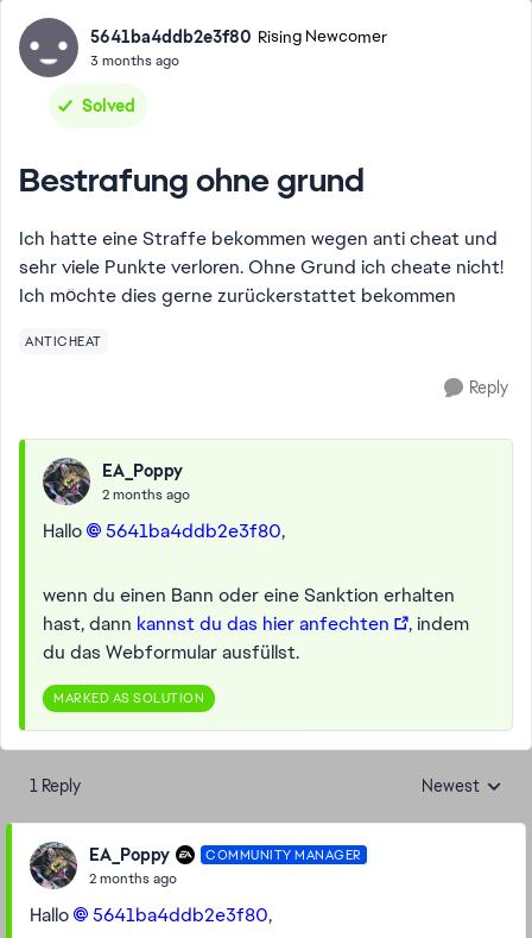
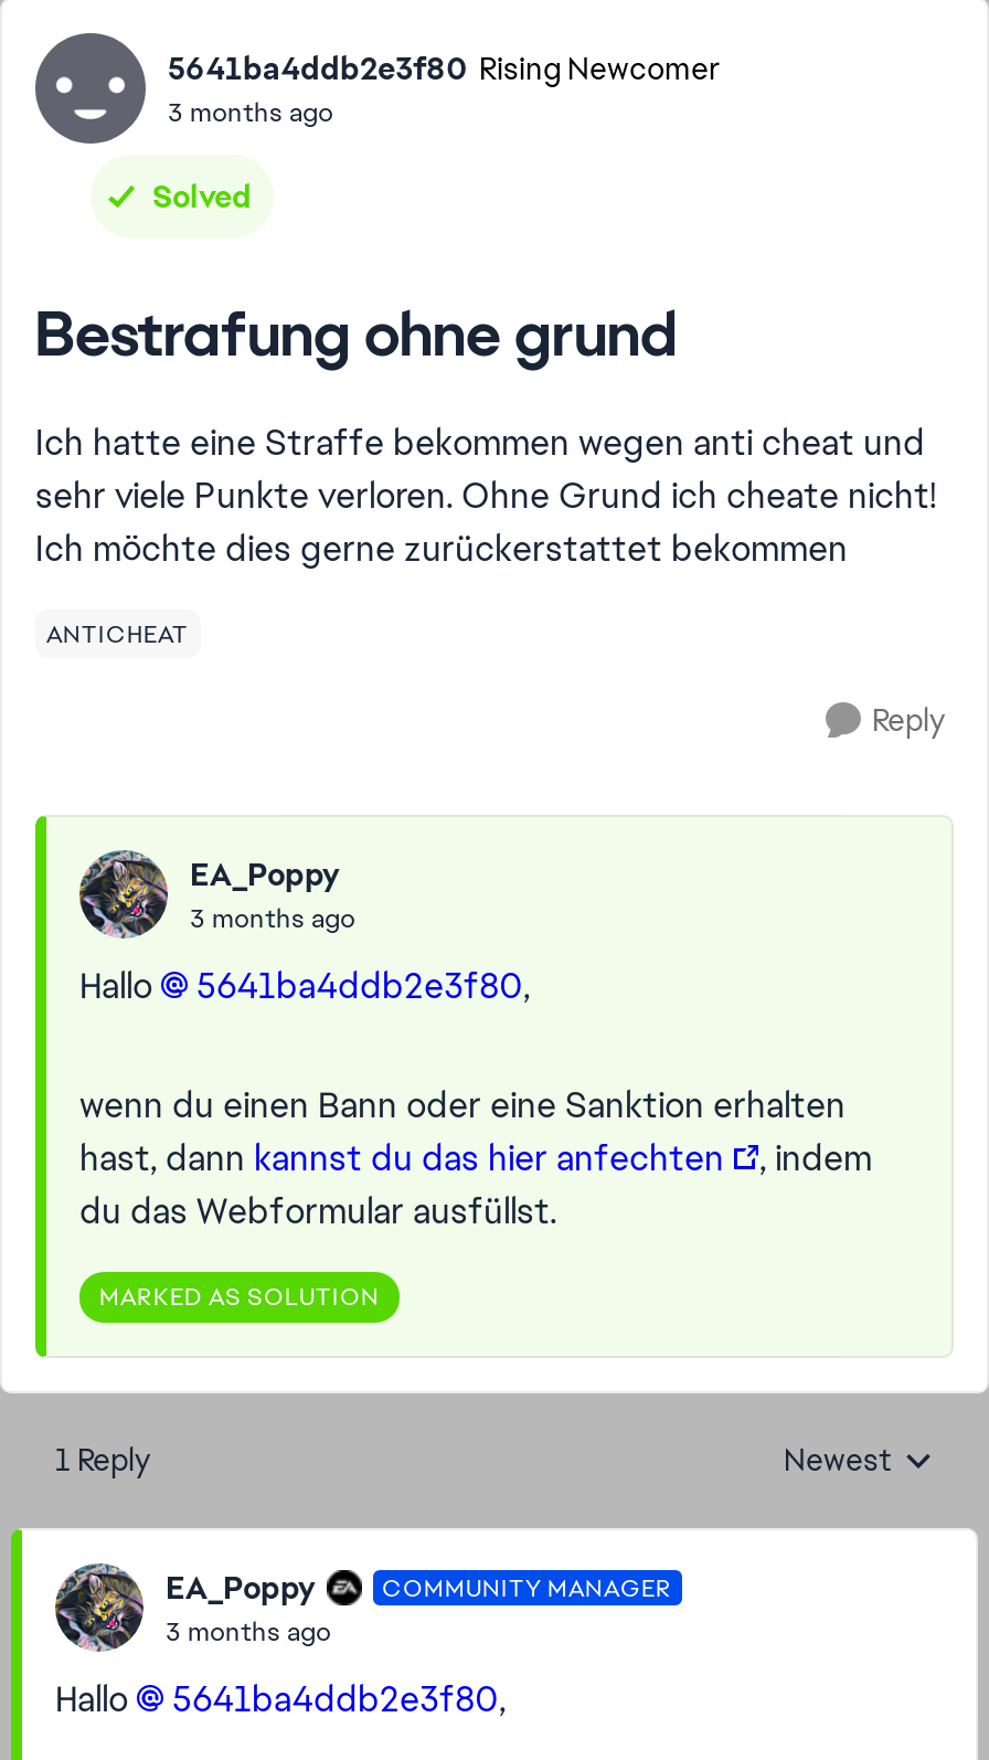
- 2 months ago
+ 3 months ago

- 2 months ago
+ 3 months ago
